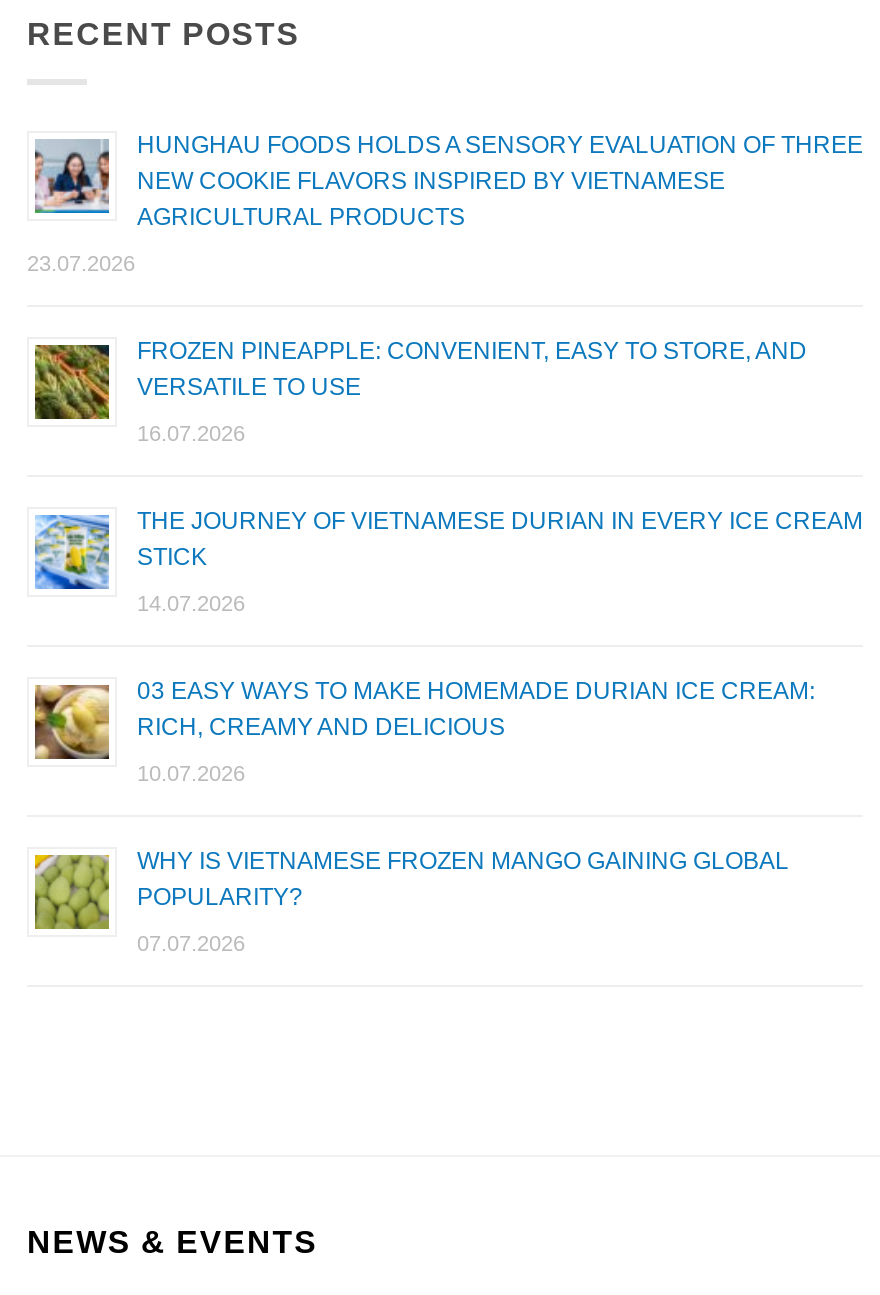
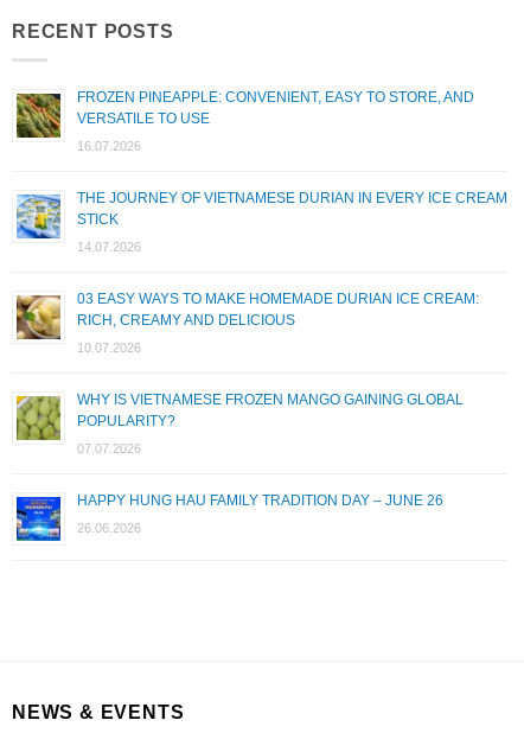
- [image]
- HUNGHAU FOODS HOLDS A SENSORY EVALUATION OF THREE
- NEW COOKIE FLAVORS INSPIRED BY VIETNAMESE
- AGRICULTURAL PRODUCTS
- 23.07.2026

moved up: [image] | FROZEN PINEAPPLE: CONVENIENT, EASY TO STORE, AND | VERSATILE TO USE | ... | POPULARITY? | 07.07.2026

+ [image]
+ HAPPY HUNG HAU FAMILY TRADITION DAY – JUNE 26
+ 26.06.2026
